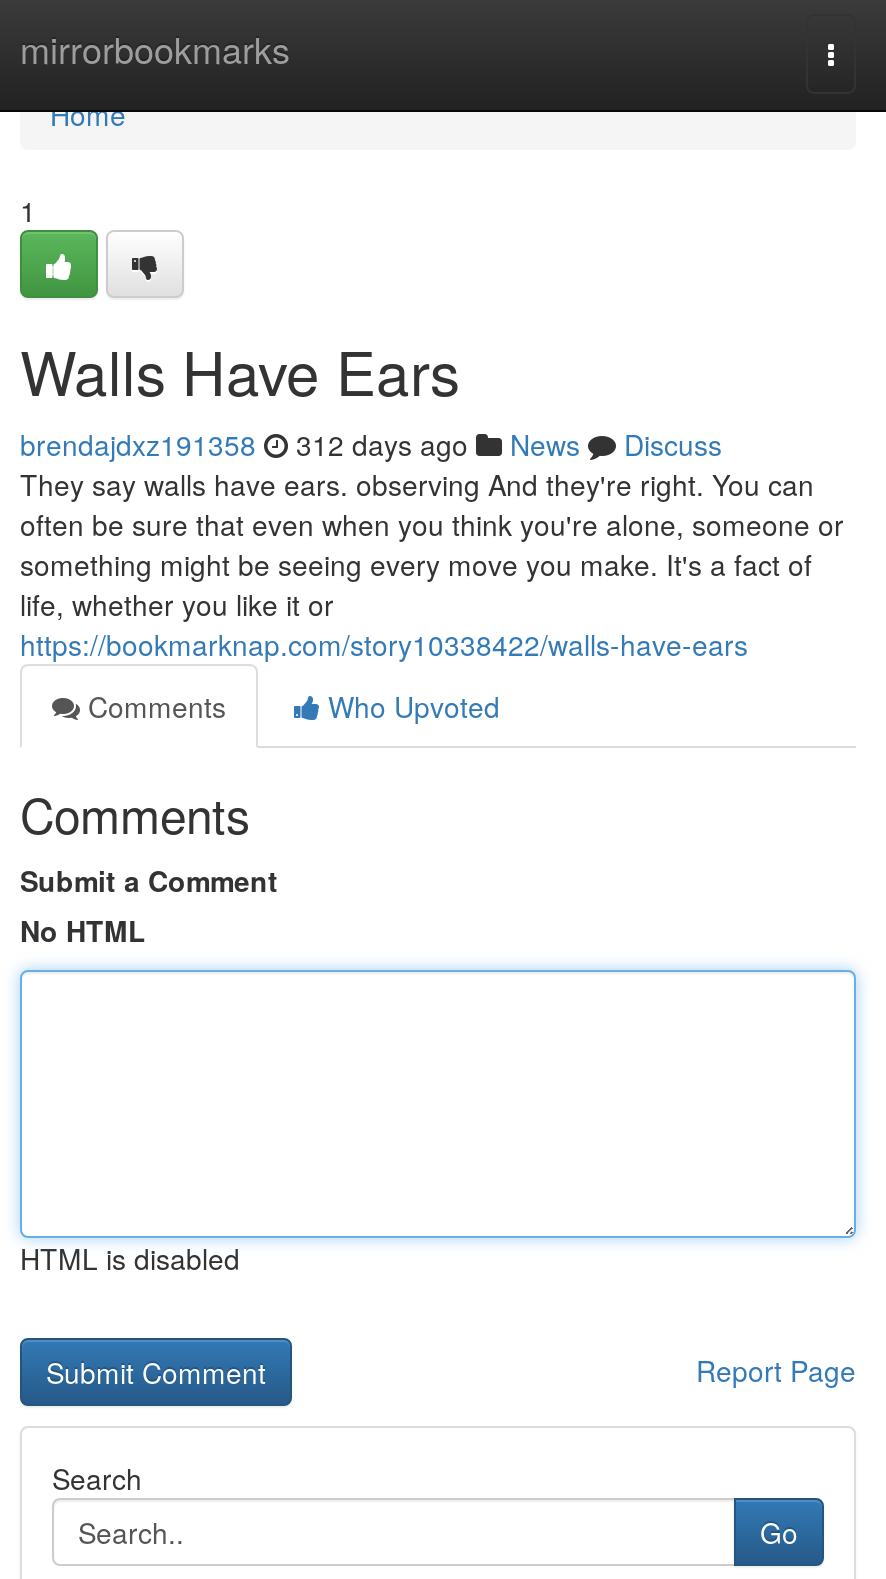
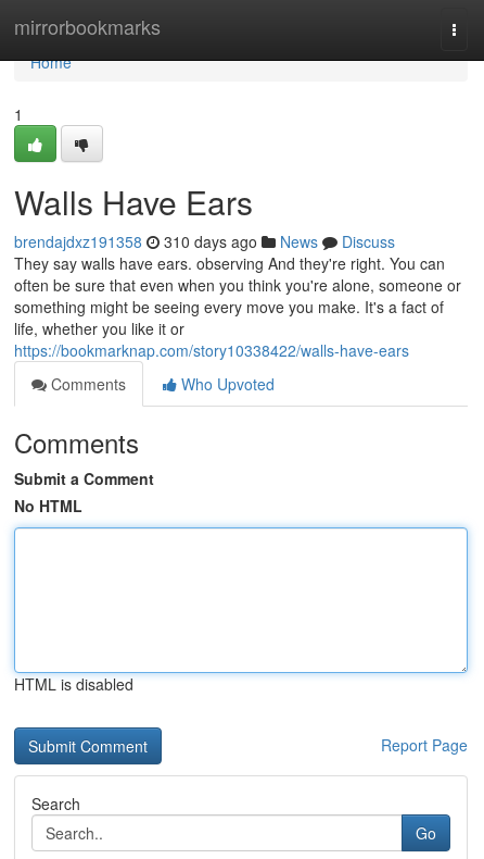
- brendajdxz191358 312 days ago News Discuss
+ brendajdxz191358 310 days ago News Discuss
